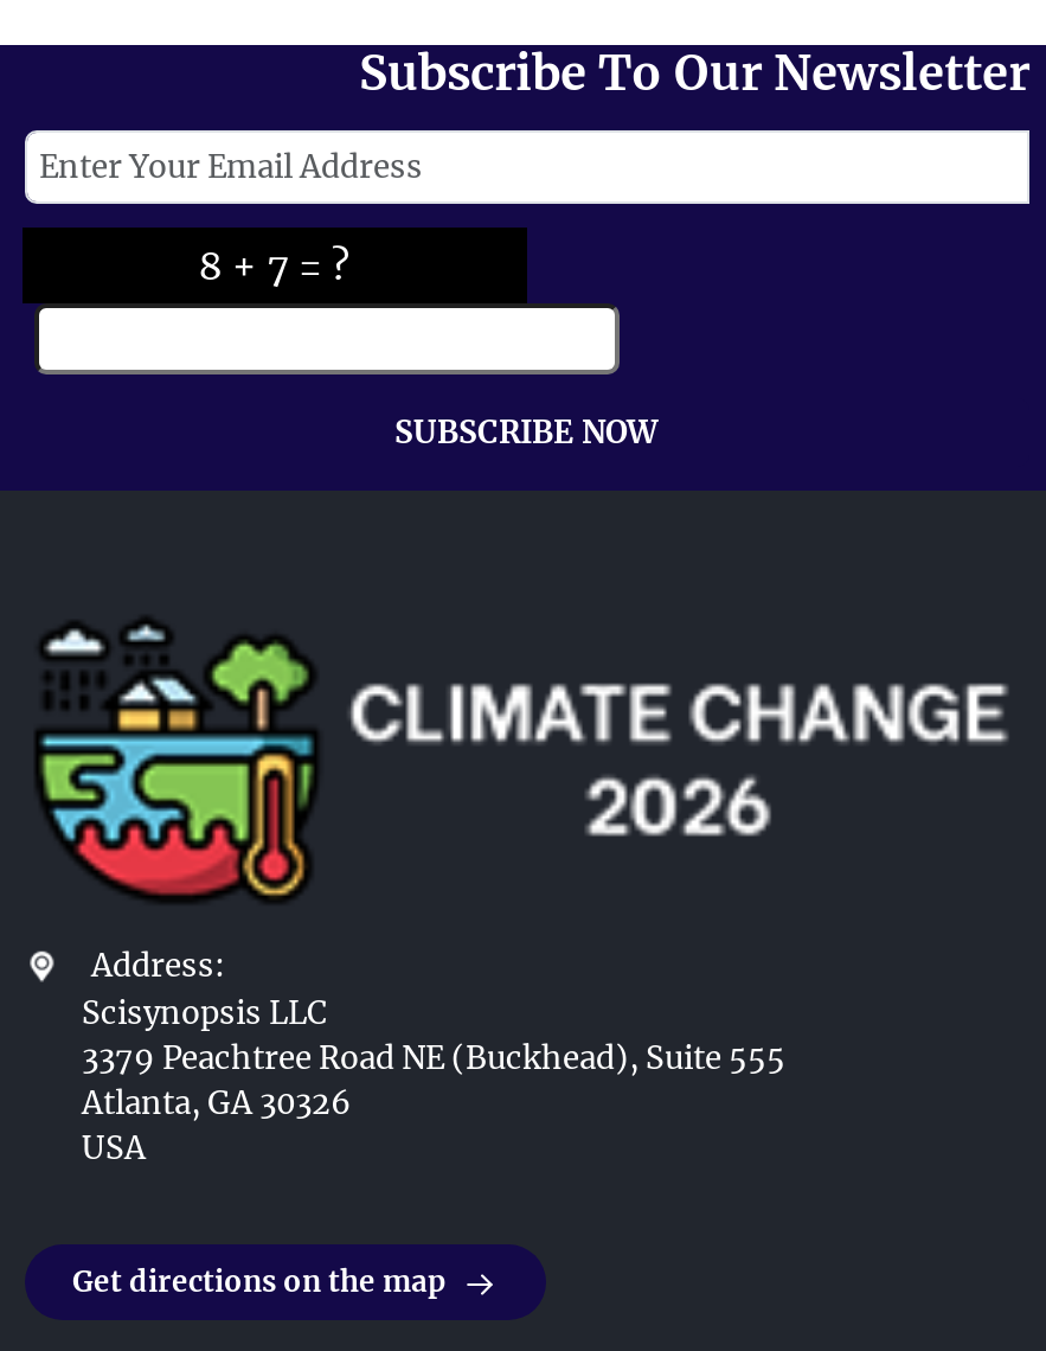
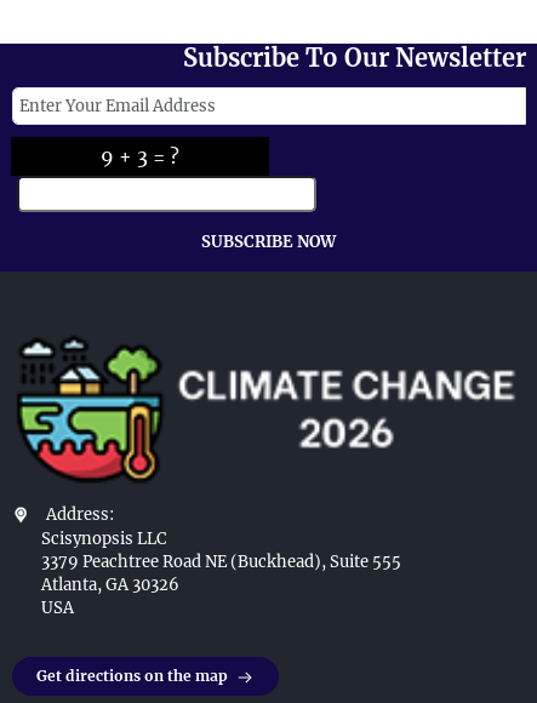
- 8 + 7 = ?
+ 9 + 3 = ?
